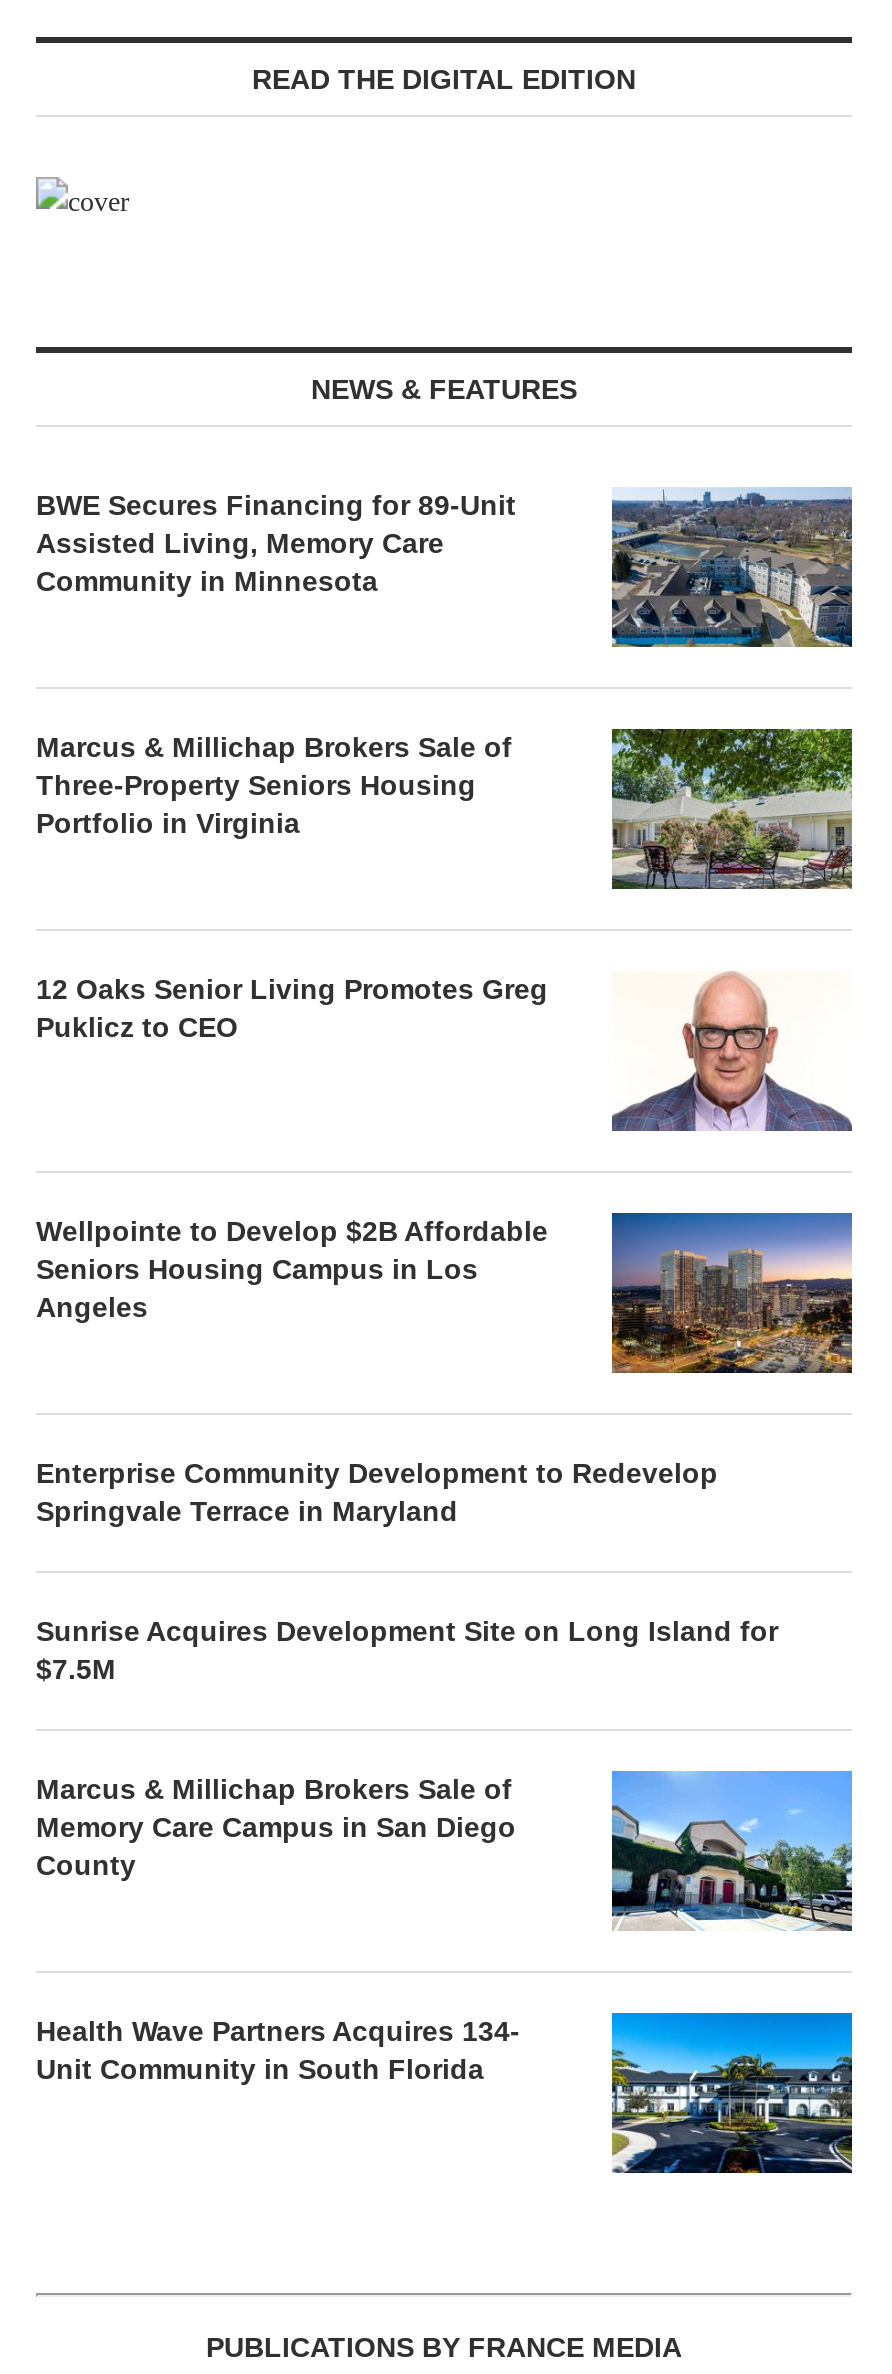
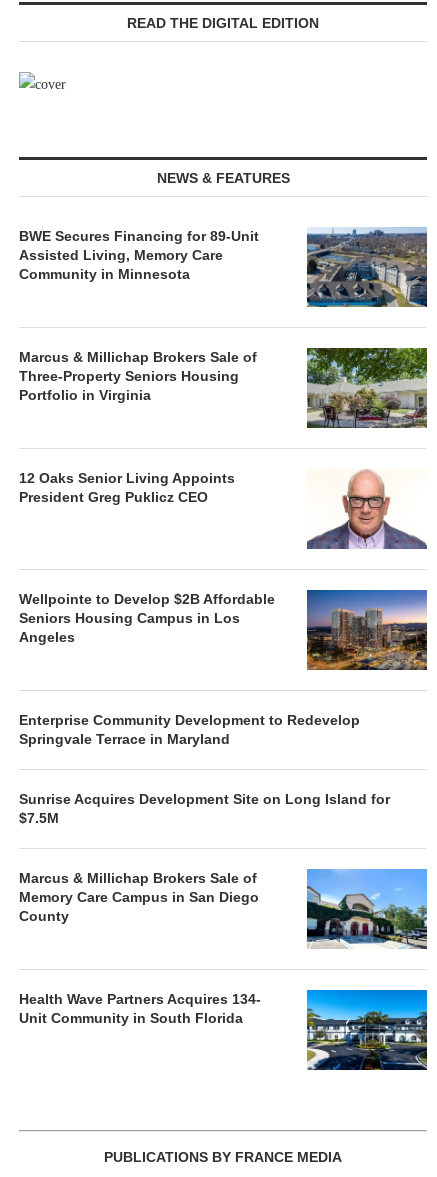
- 12 Oaks Senior Living Promotes Greg
- Puklicz to CEO
+ 12 Oaks Senior Living Appoints
+ President Greg Puklicz CEO
